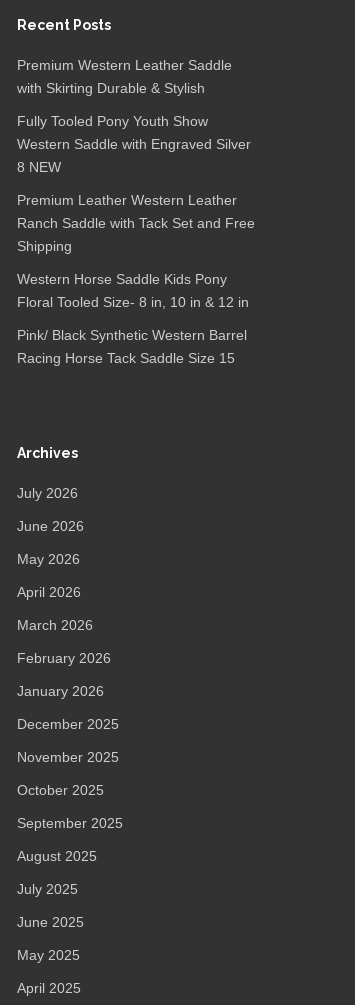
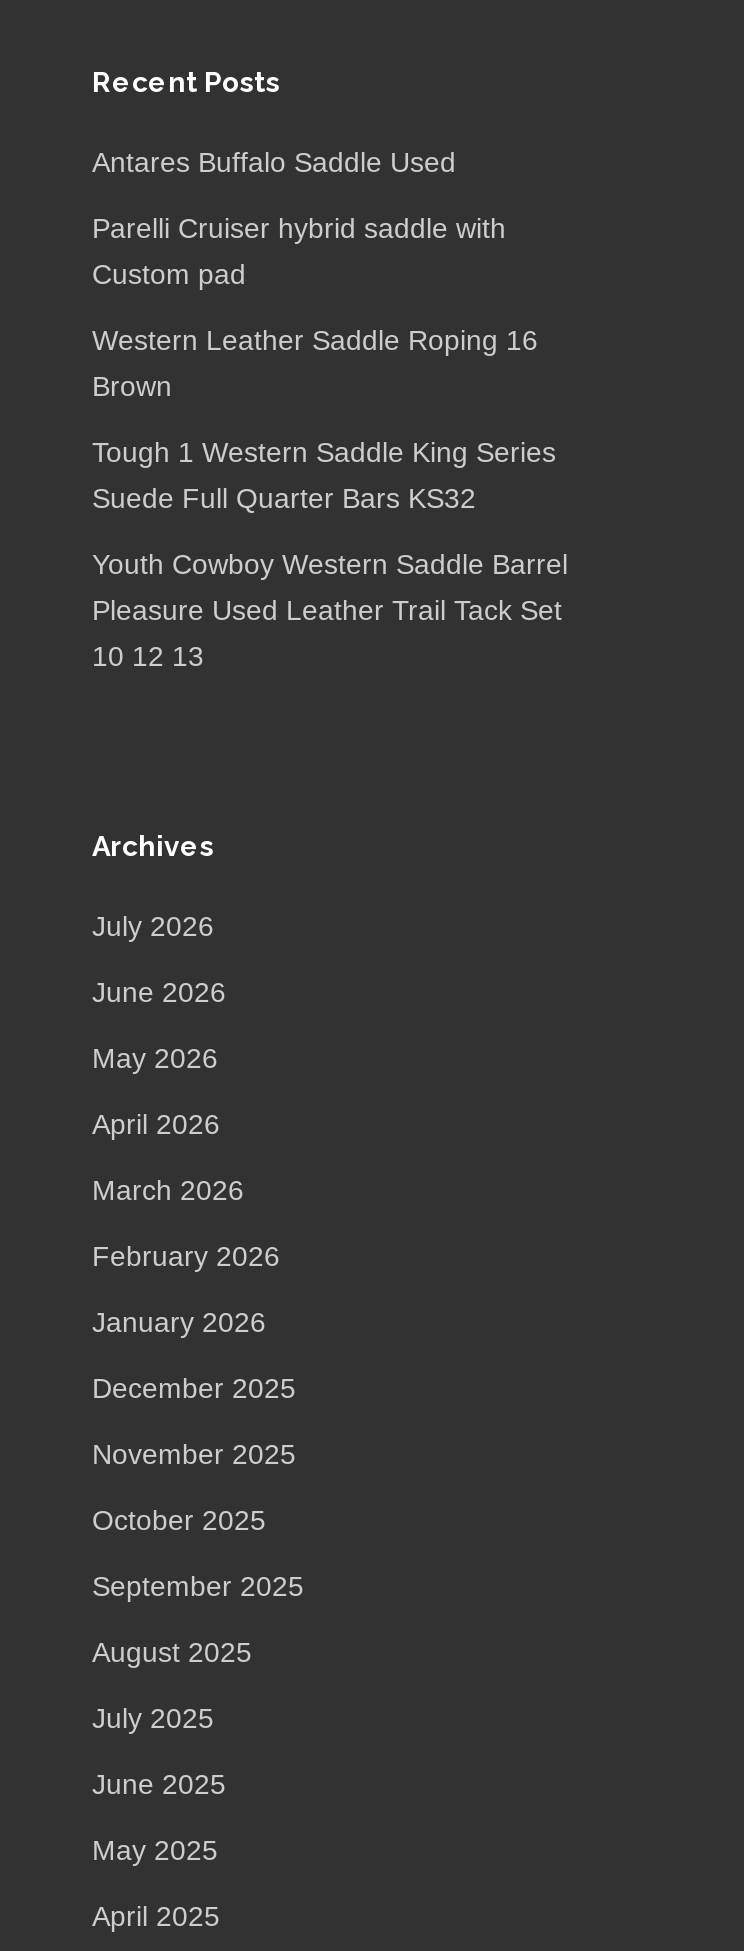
- Premium Western Leather Saddle
- with Skirting Durable & Stylish
+ Antares Buffalo Saddle Used

- Fully Tooled Pony Youth Show
- Western Saddle with Engraved Silver
- 8 NEW
+ Parelli Cruiser hybrid saddle with
+ Custom pad

- Premium Leather Western Leather
- Ranch Saddle with Tack Set and Free
- Shipping
+ Western Leather Saddle Roping 16
+ Brown

- Western Horse Saddle Kids Pony
- Floral Tooled Size- 8 in, 10 in & 12 in
+ Tough 1 Western Saddle King Series
+ Suede Full Quarter Bars KS32

- Pink/ Black Synthetic Western Barrel
- Racing Horse Tack Saddle Size 15
+ Youth Cowboy Western Saddle Barrel
+ Pleasure Used Leather Trail Tack Set
+ 10 12 13
